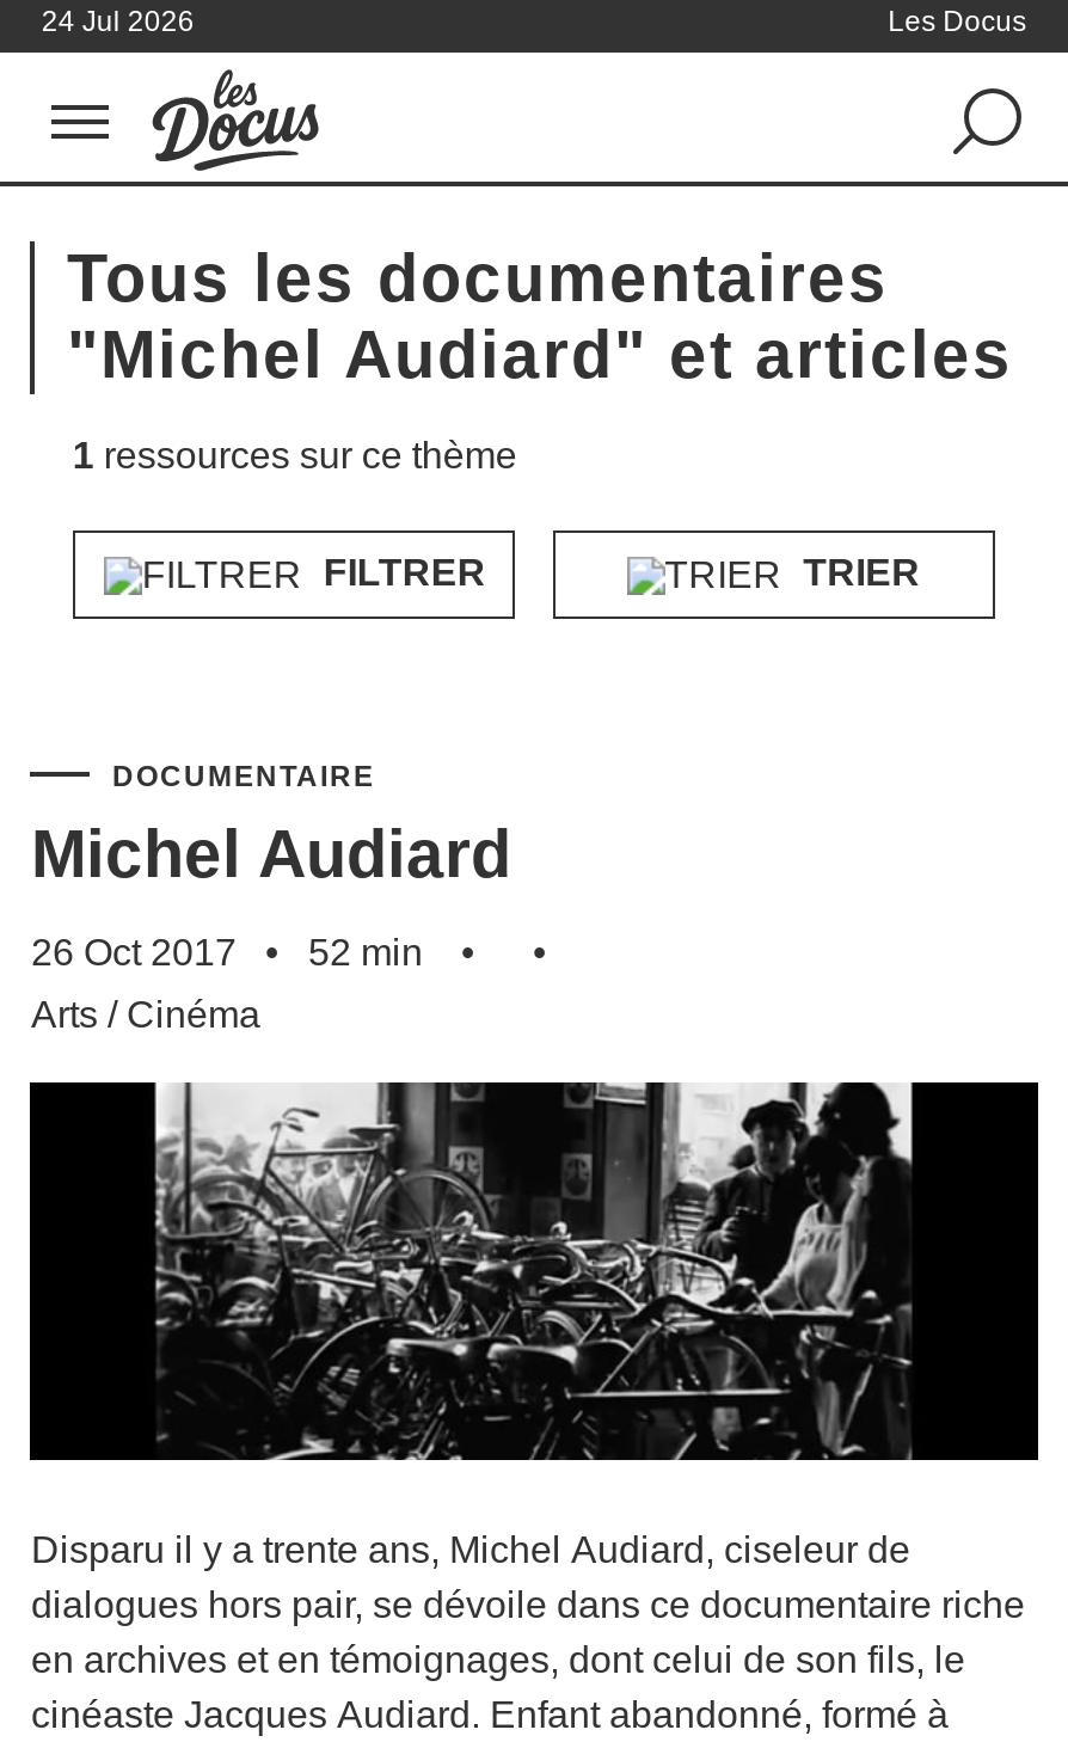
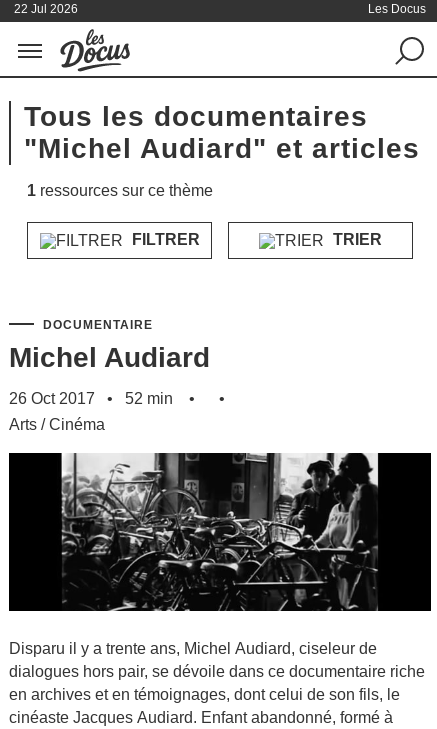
- 24 Jul 2026
+ 22 Jul 2026
